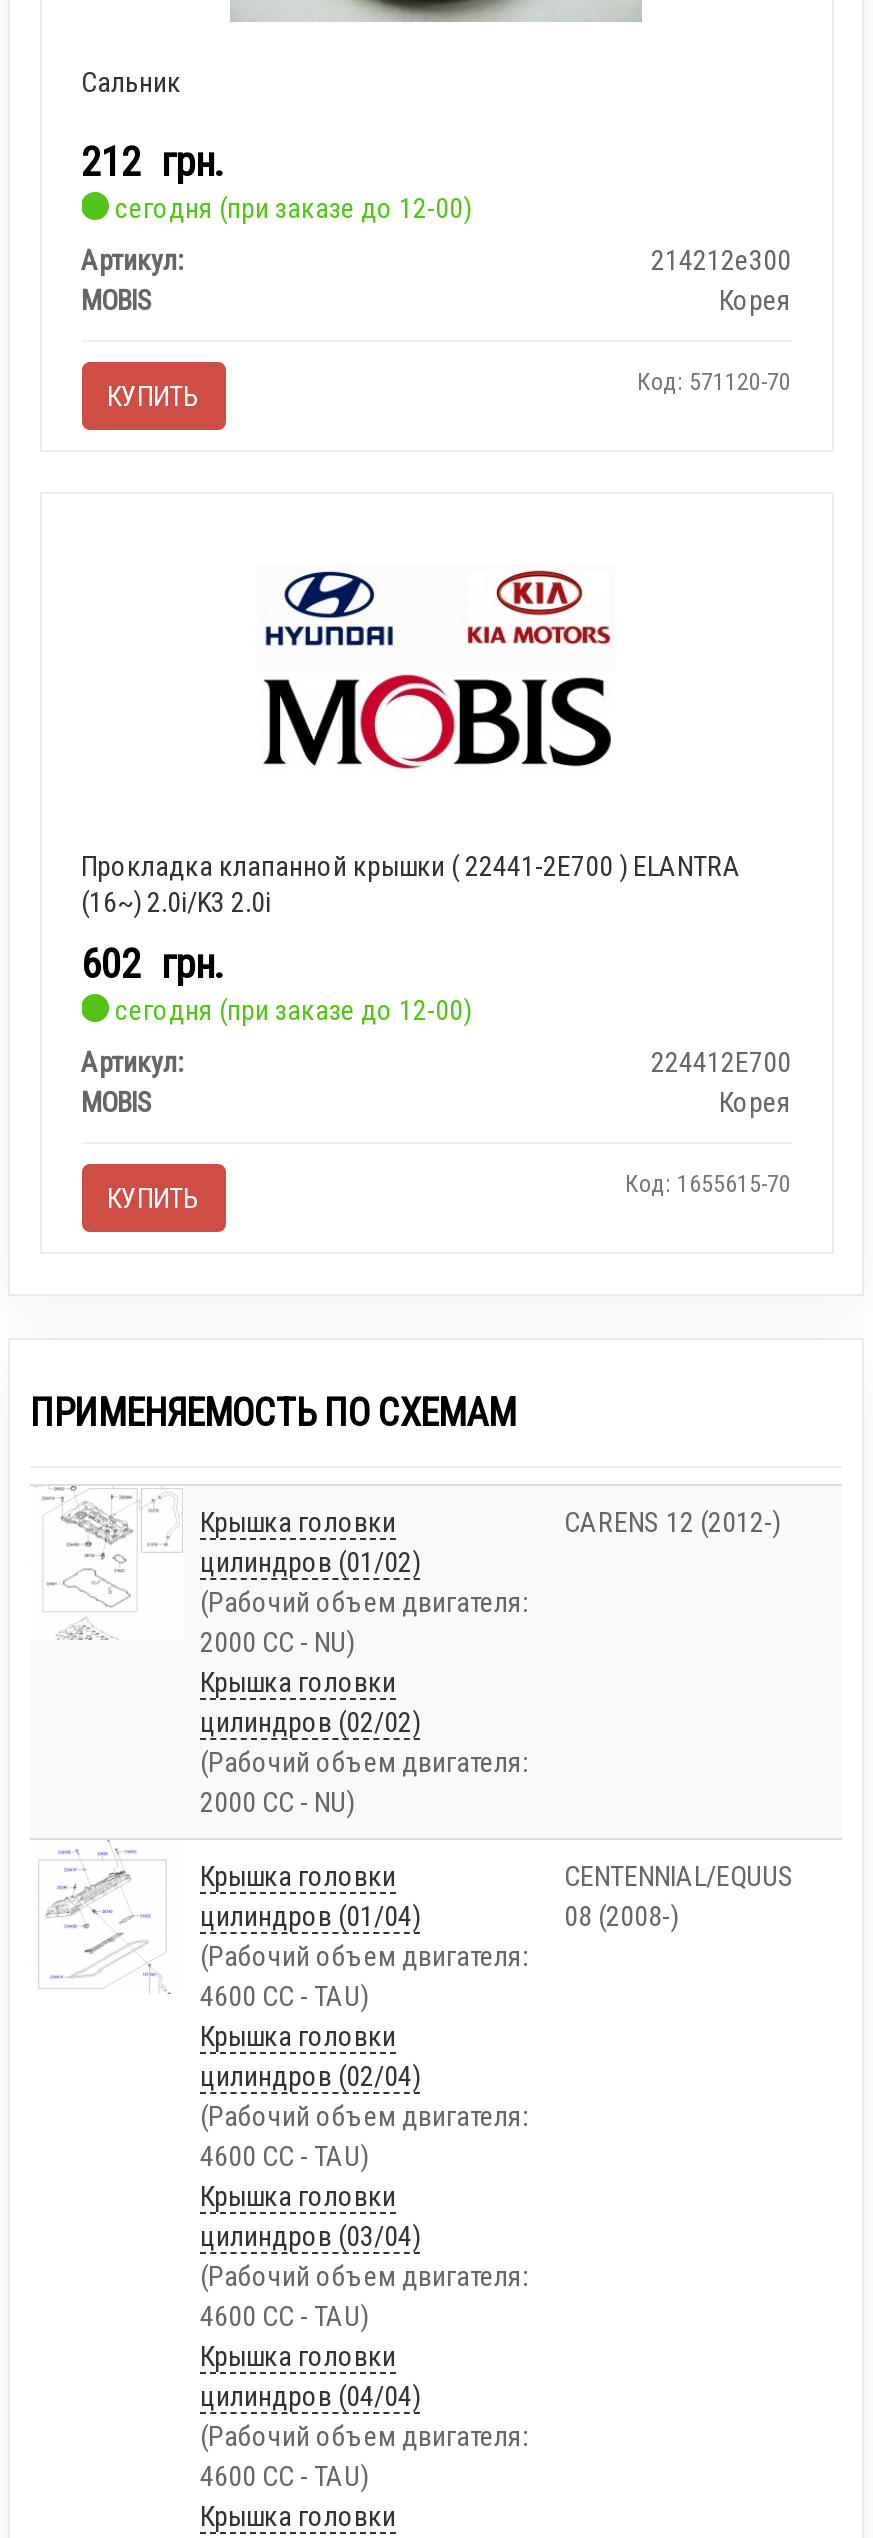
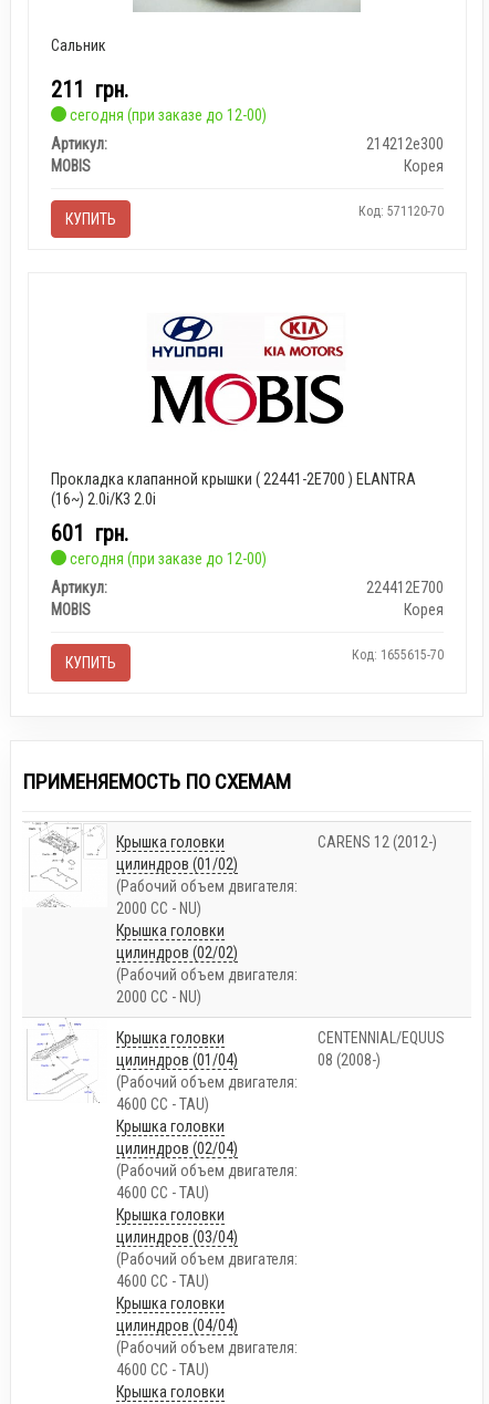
- 212 грн.
+ 211 грн.

- 602 грн.
+ 601 грн.
